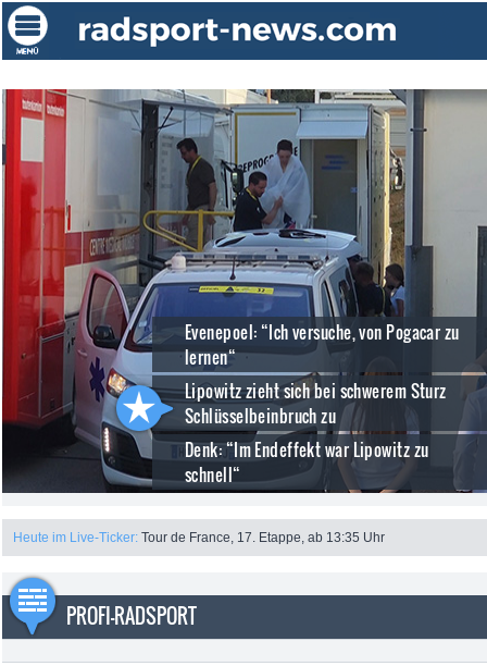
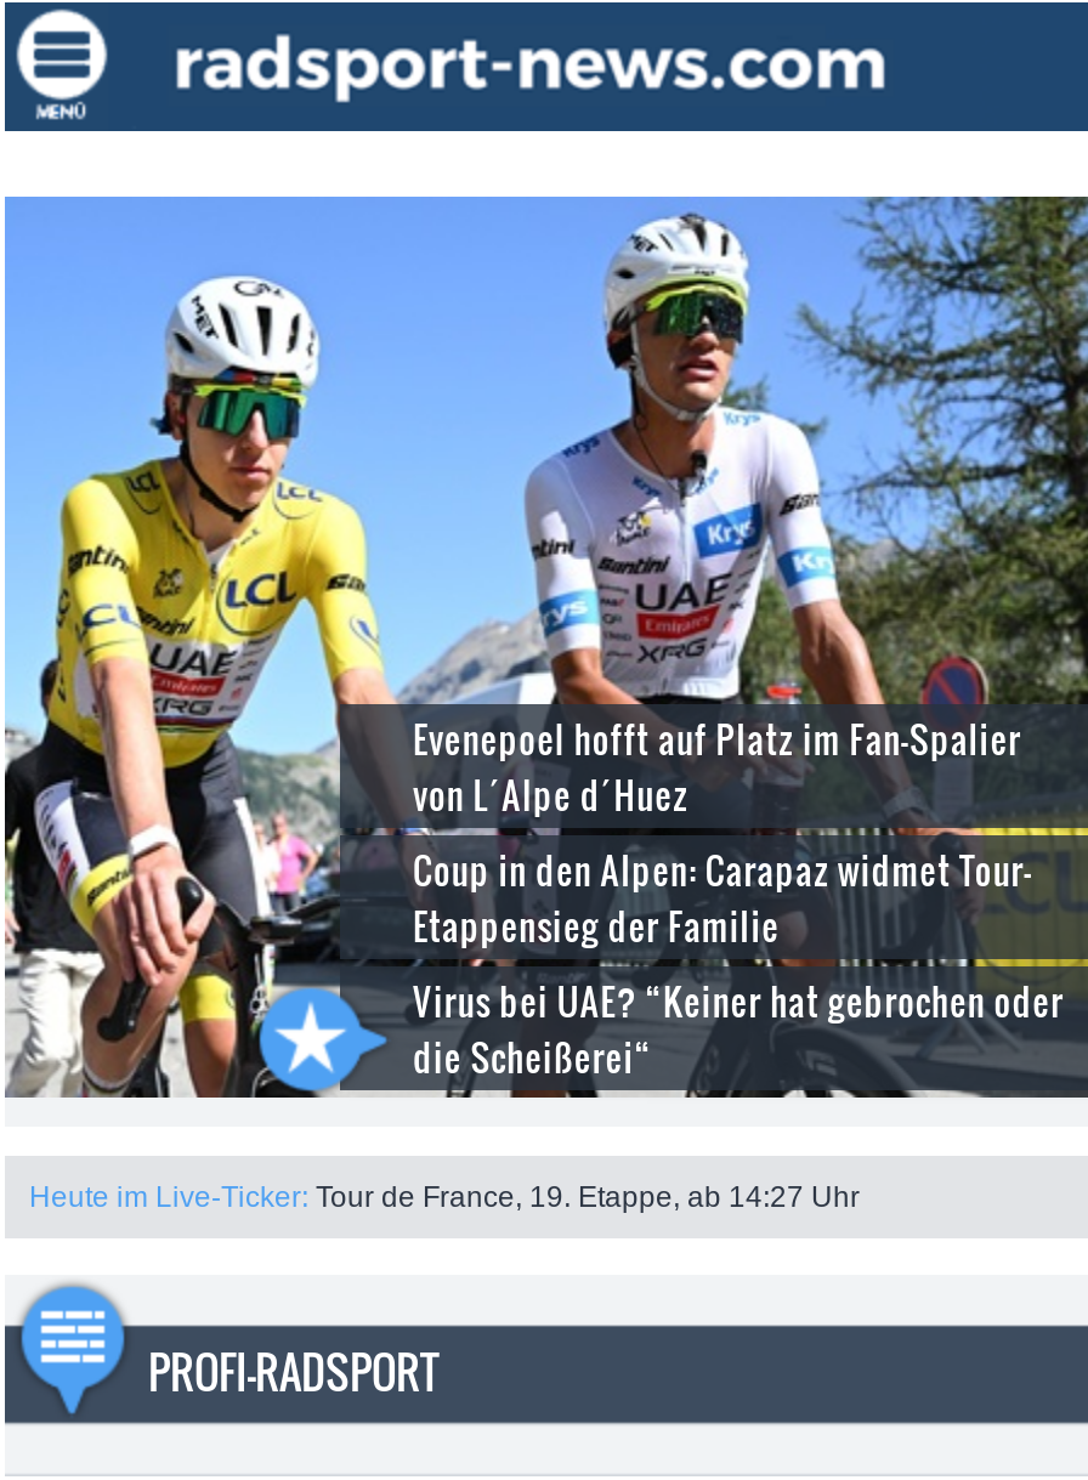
- [image]
- Evenepoel: “Ich versuche, von Pogacar zu
- lernen“
+ [image]
+ Evenepoel hofft auf Platz im Fan-Spalier
+ von L´Alpe d´Huez

- Lipowitz zieht sich bei schwerem Sturz
- Schlüsselbeinbruch zu
+ Coup in den Alpen: Carapaz widmet Tour-
+ Etappensieg der Familie

- Denk: “Im Endeffekt war Lipowitz zu
- schnell“
+ Virus bei UAE? “Keiner hat gebrochen oder
+ die Scheißerei“

- Heute im Live-Ticker: Tour de France, 17. Etappe, ab 13:35 Uhr
+ Heute im Live-Ticker: Tour de France, 19. Etappe, ab 14:27 Uhr
